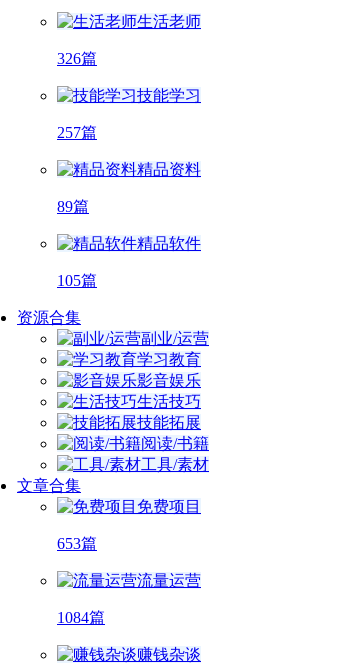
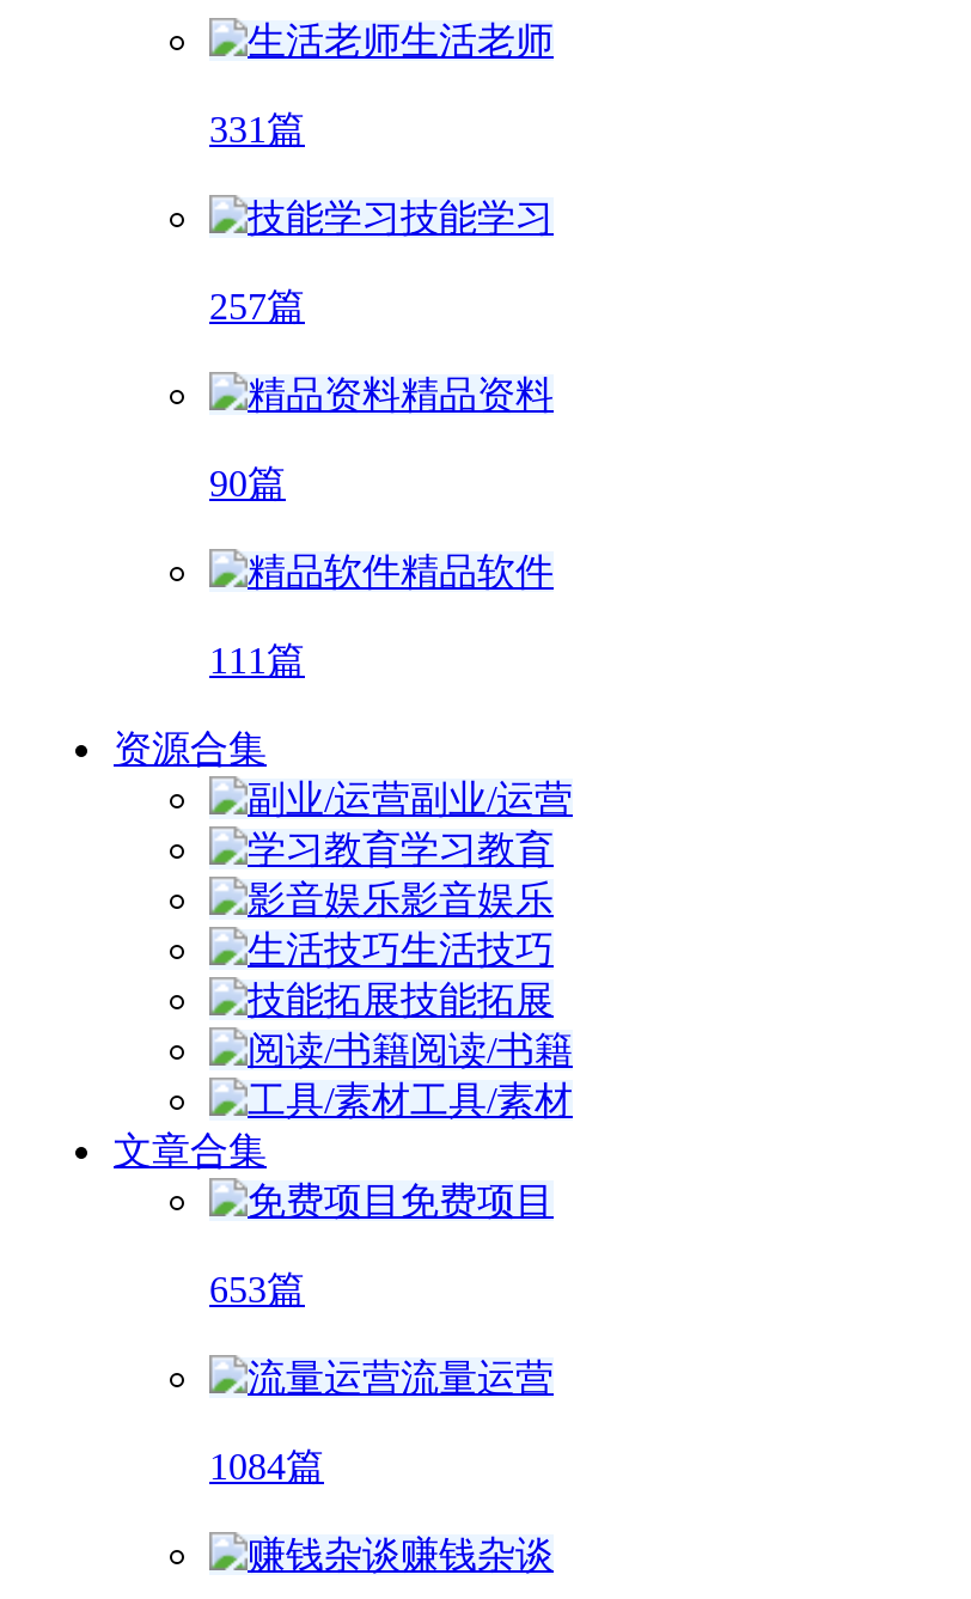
- 326篇
+ 331篇

- 89篇
+ 90篇

- 105篇
+ 111篇
